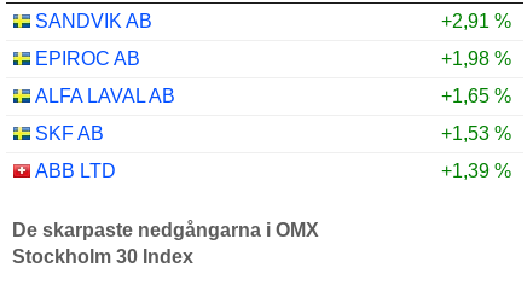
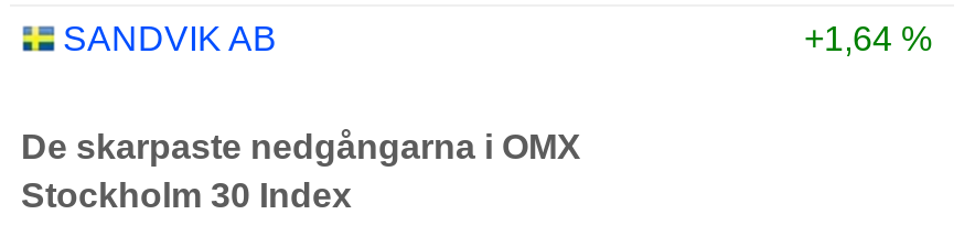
- +2,91 %
- EPIROC AB
- +1,98 %
- ALFA LAVAL AB
- +1,65 %
- SKF AB
- +1,53 %
- ABB LTD
- +1,39 %
+ +1,64 %
